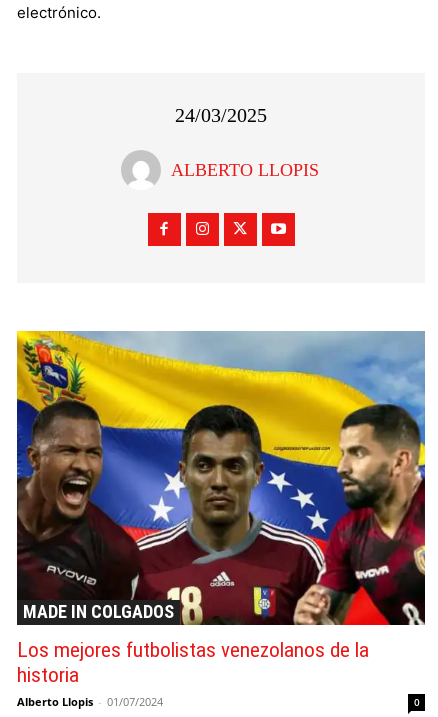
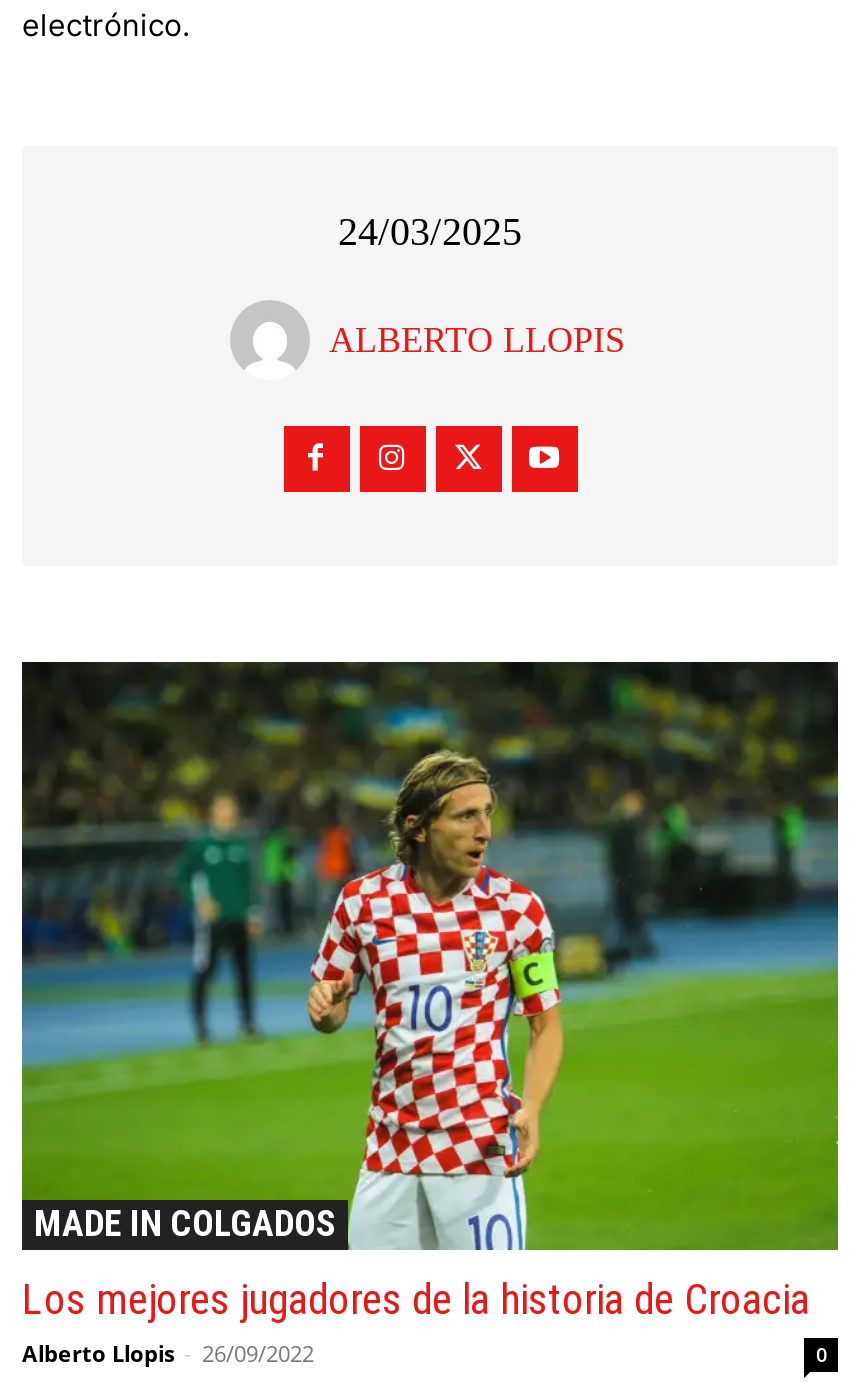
- [image]
- Los mejores futbolistas venezolanos de la
- historia
- Alberto Llopis - 01/07/2024
+ [image]
+ Los mejores jugadores de la historia de Croacia
+ Alberto Llopis - 26/09/2022
